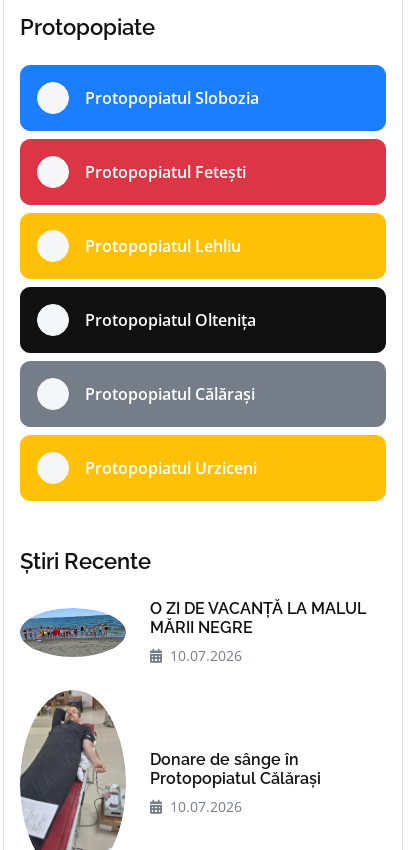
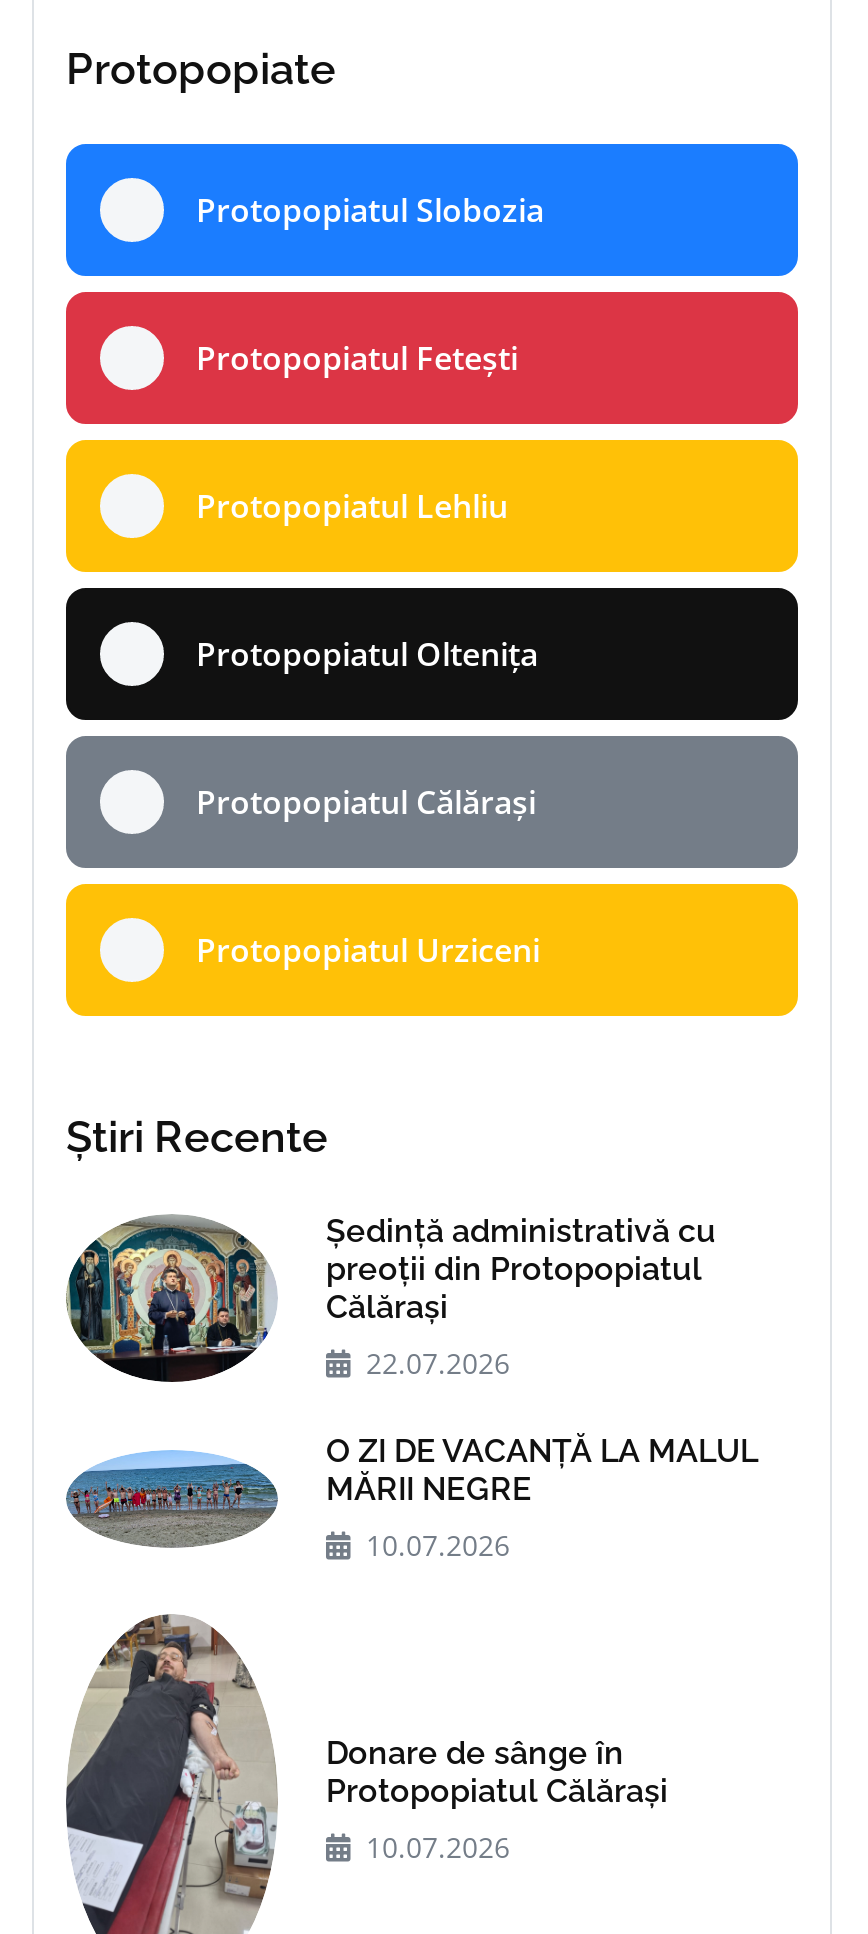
+ [image]
+ Ședință administrativă cu
+ preoții din Protopopiatul
+ Călărași
+ 22.07.2026
